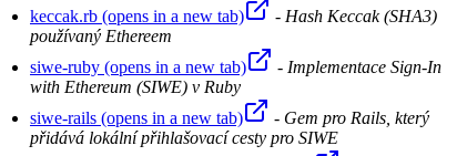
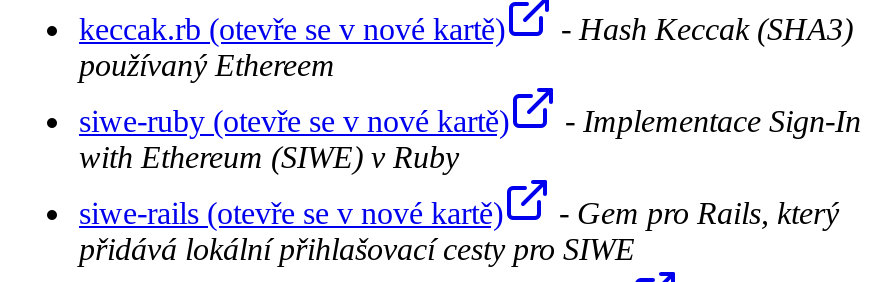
- keccak.rb (opens in a new tab)
+ keccak.rb (otevře se v nové kartě)

- siwe-ruby (opens in a new tab)
+ siwe-ruby (otevře se v nové kartě)

- siwe-rails (opens in a new tab)
+ siwe-rails (otevře se v nové kartě)
